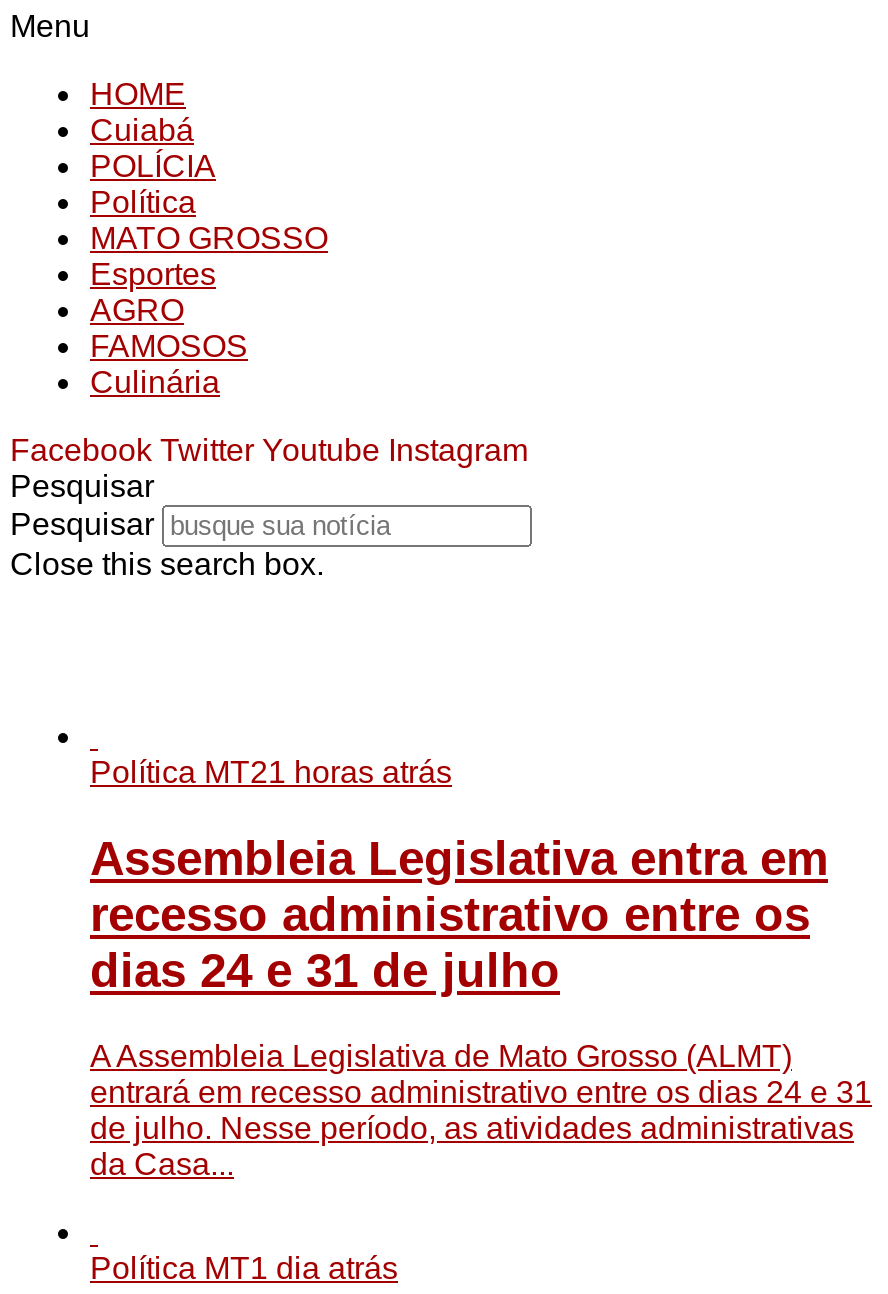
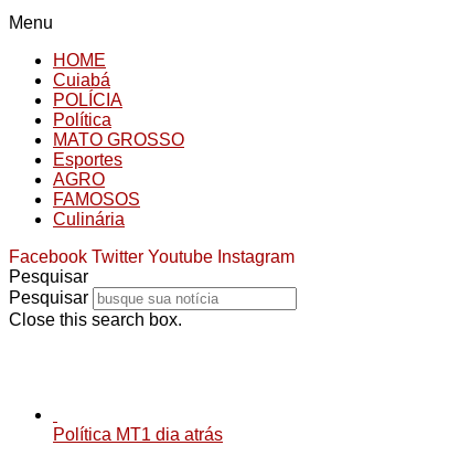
- Política MT21 horas atrás
- Assembleia Legislativa entra em
- recesso administrativo entre os
- dias 24 e 31 de julho
- A Assembleia Legislativa de Mato Grosso (ALMT)
- entrará em recesso administrativo entre os dias 24 e 31
- de julho. Nesse período, as atividades administrativas
- da Casa...
